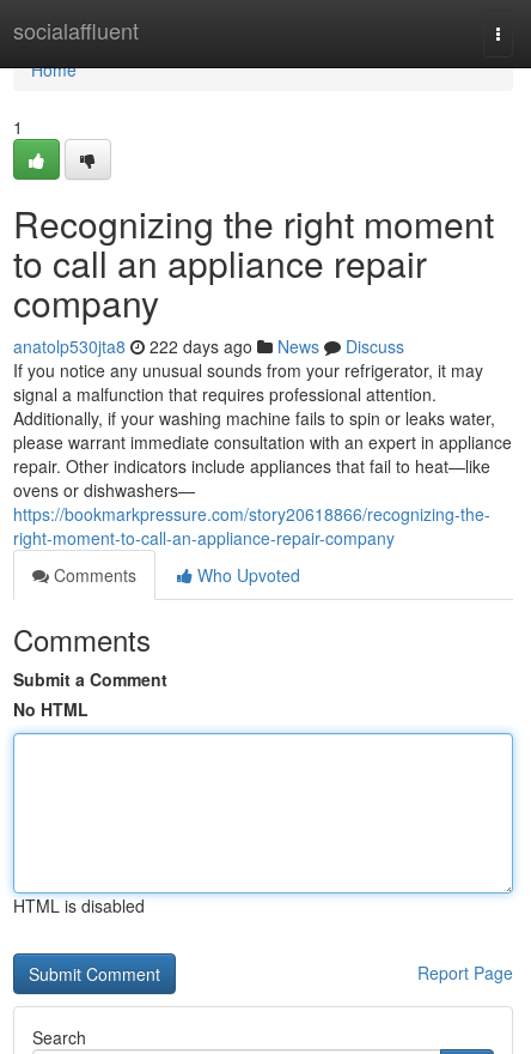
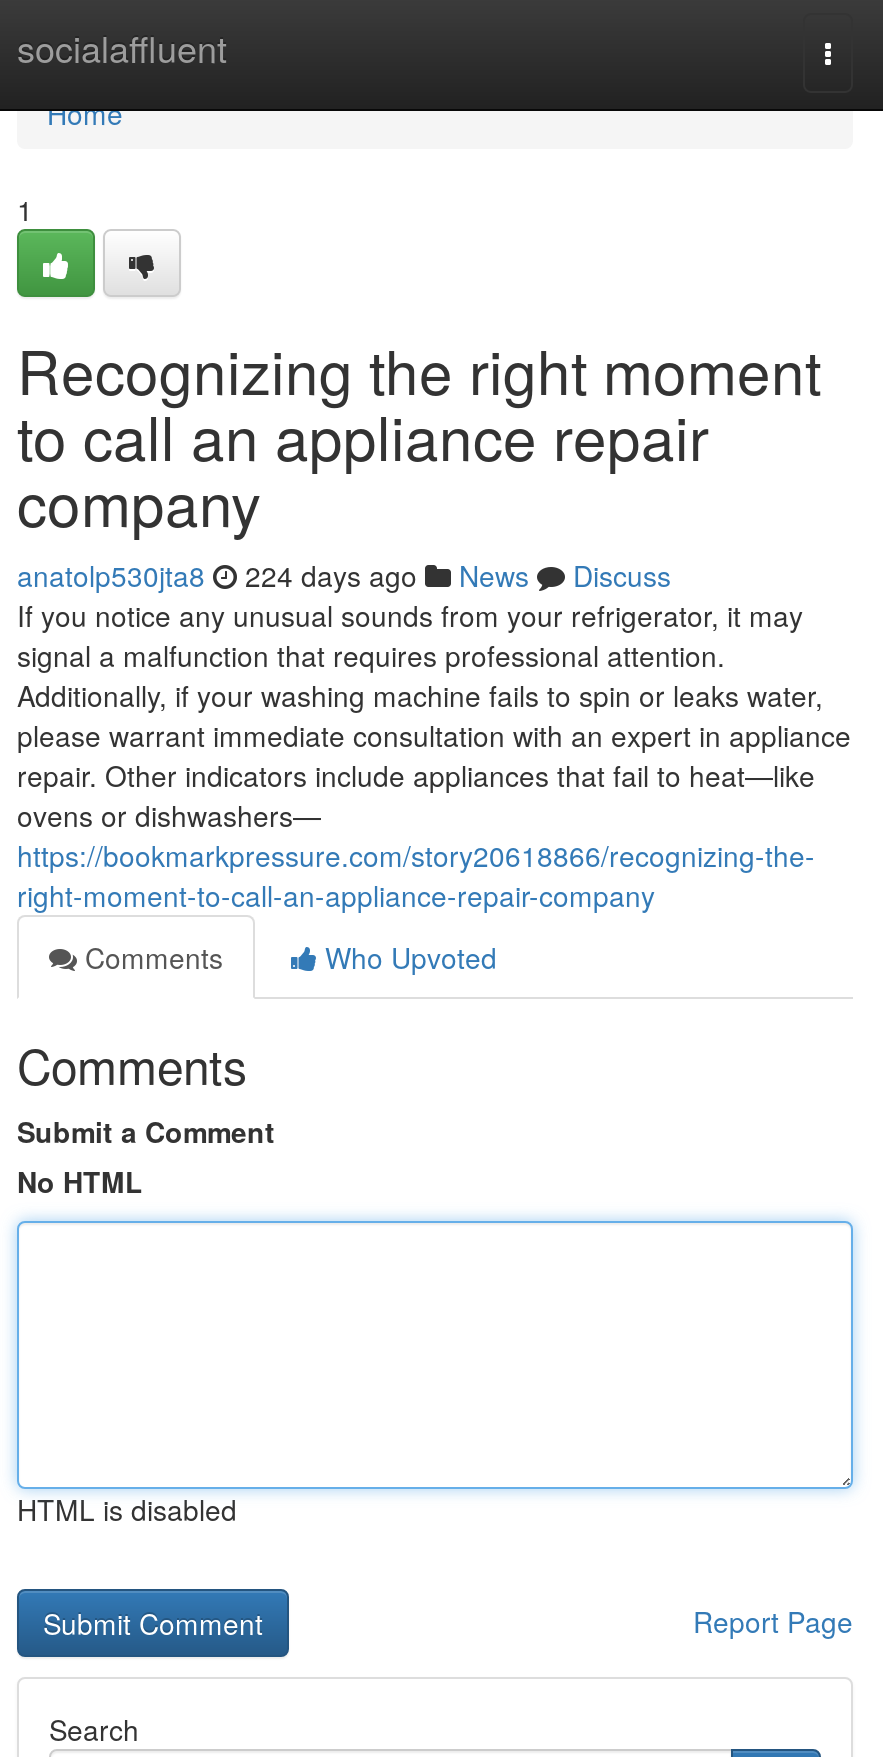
- anatolp530jta8 222 days ago News Discuss
+ anatolp530jta8 224 days ago News Discuss
